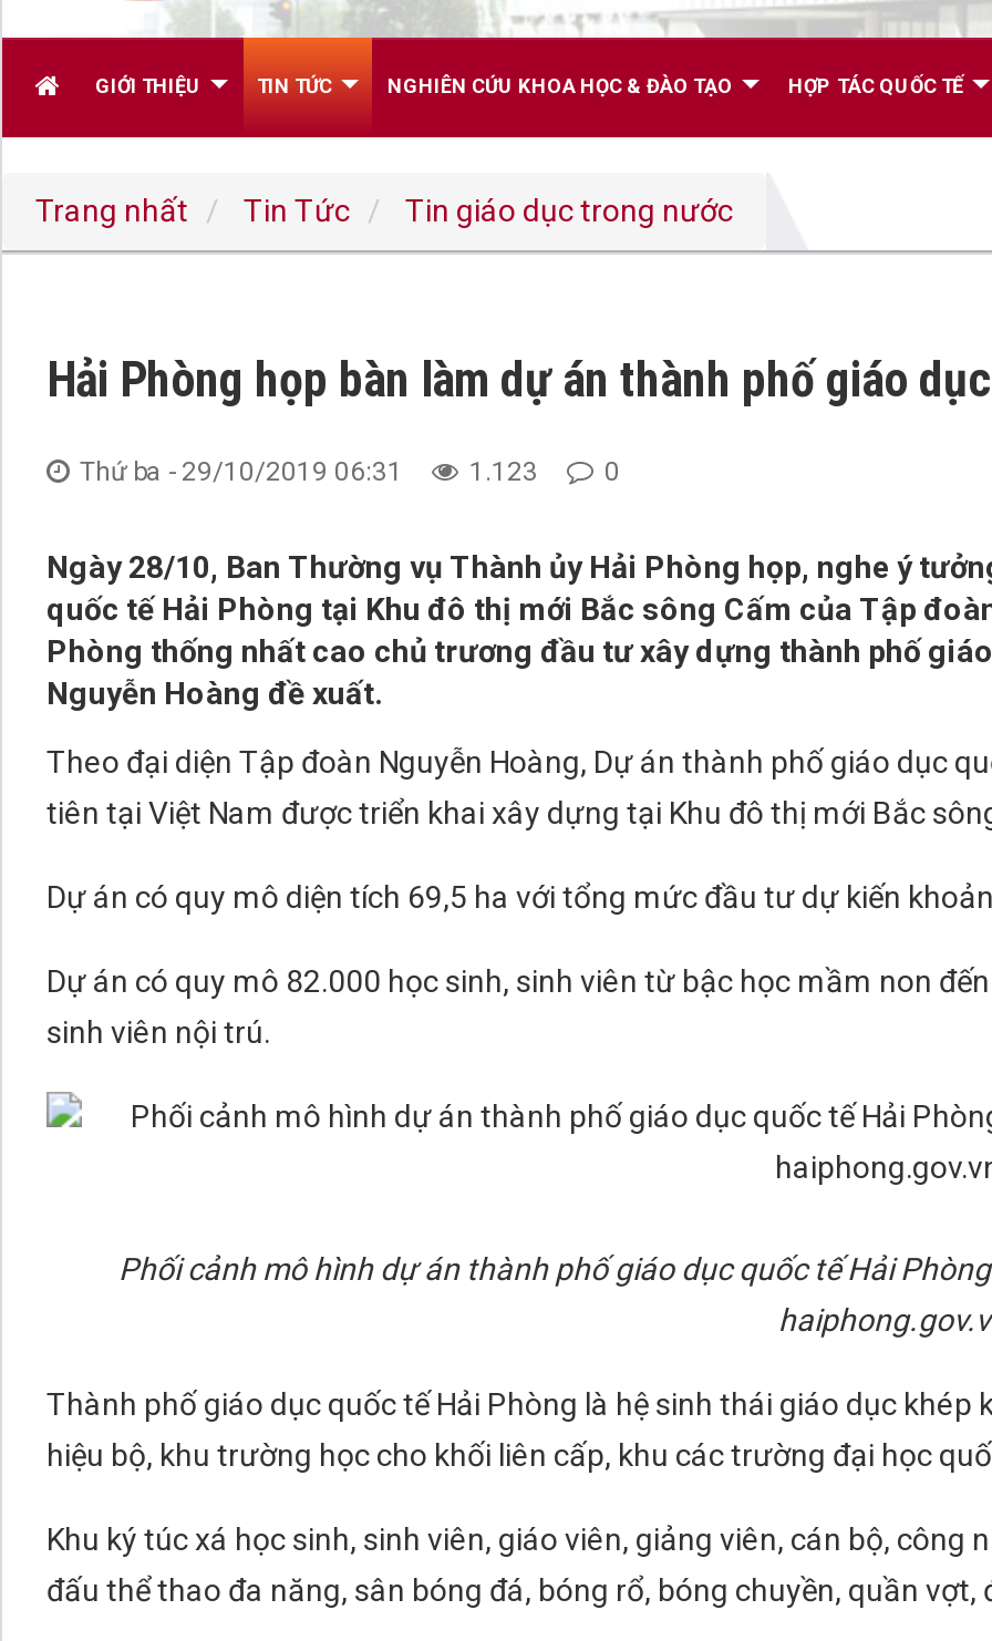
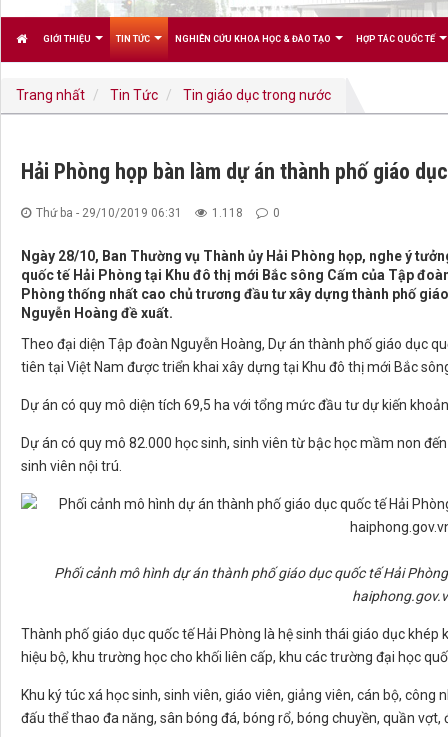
- 1.123
+ 1.118
